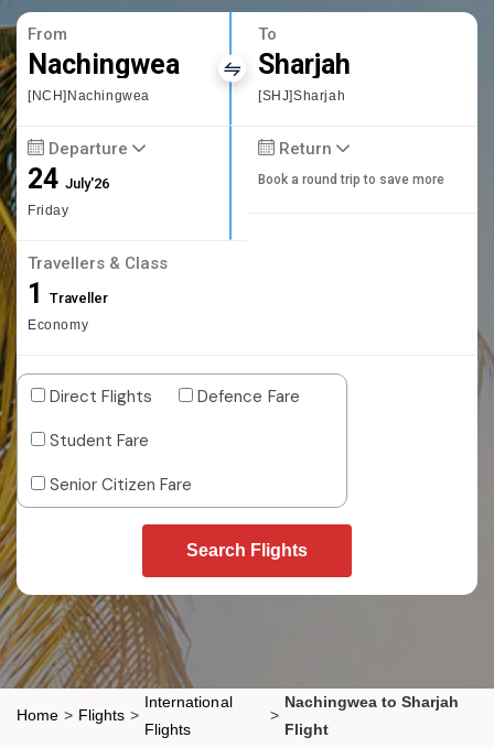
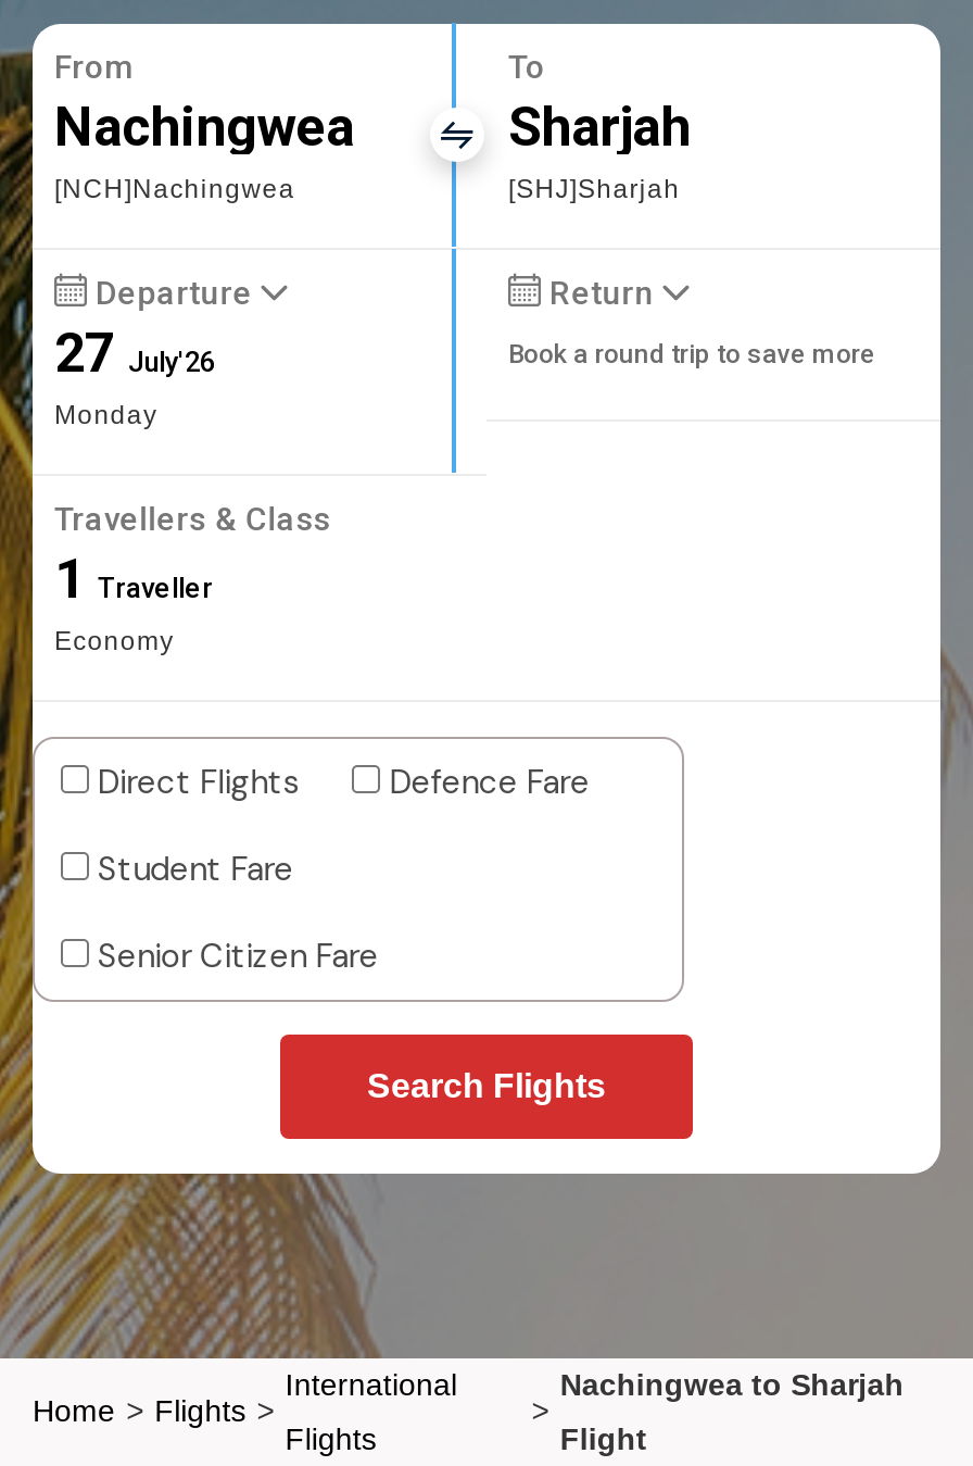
- 24 July'26
- Friday
+ 27 July'26
+ Monday
